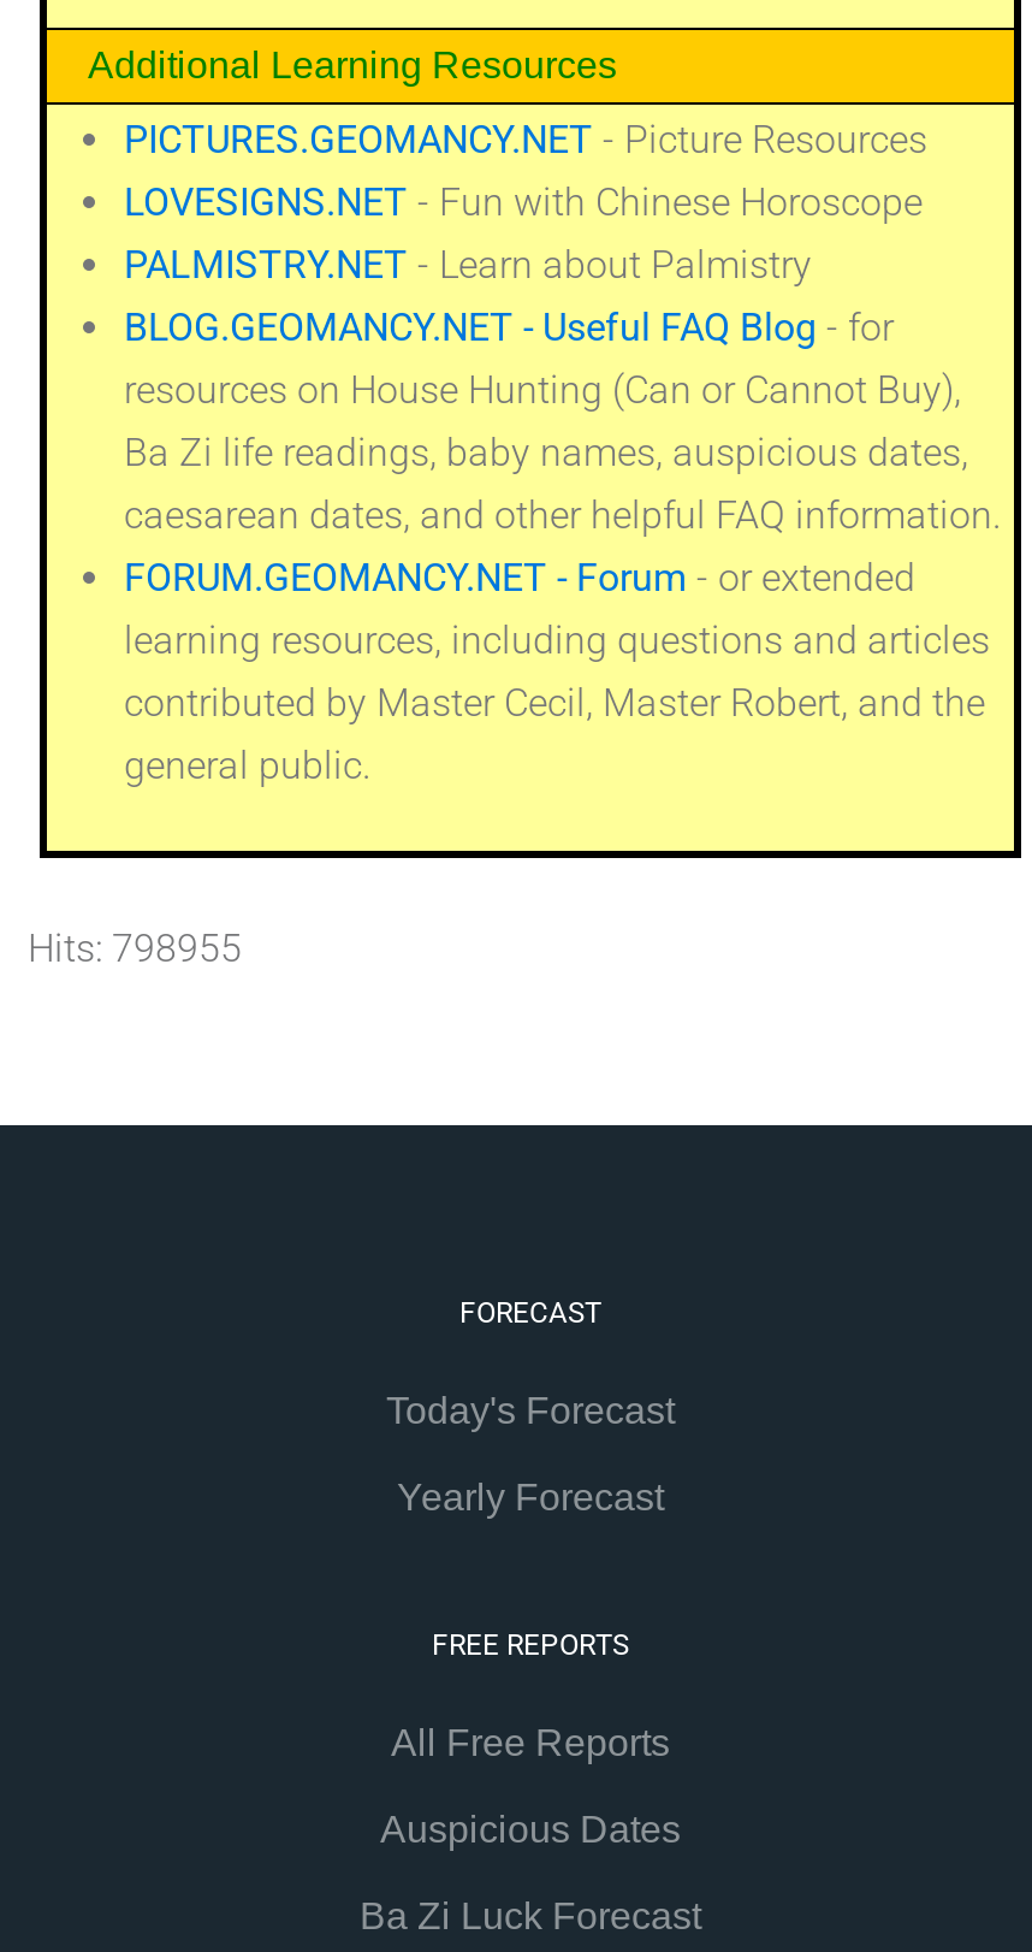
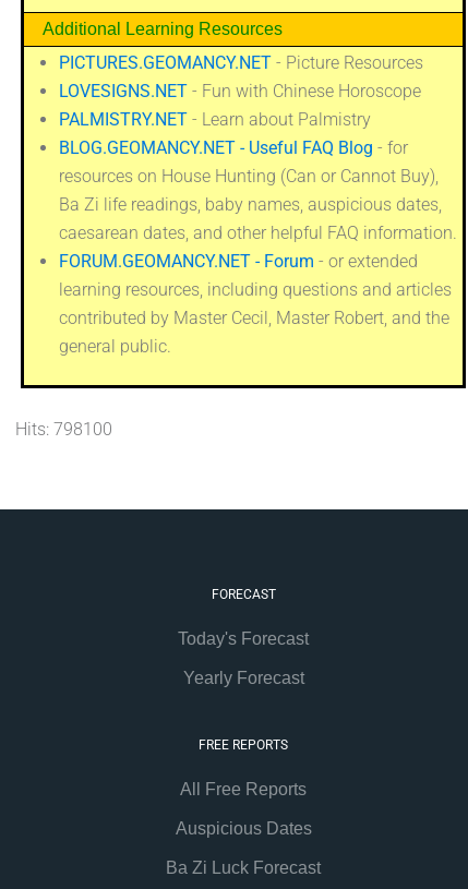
- Hits: 798955
+ Hits: 798100
